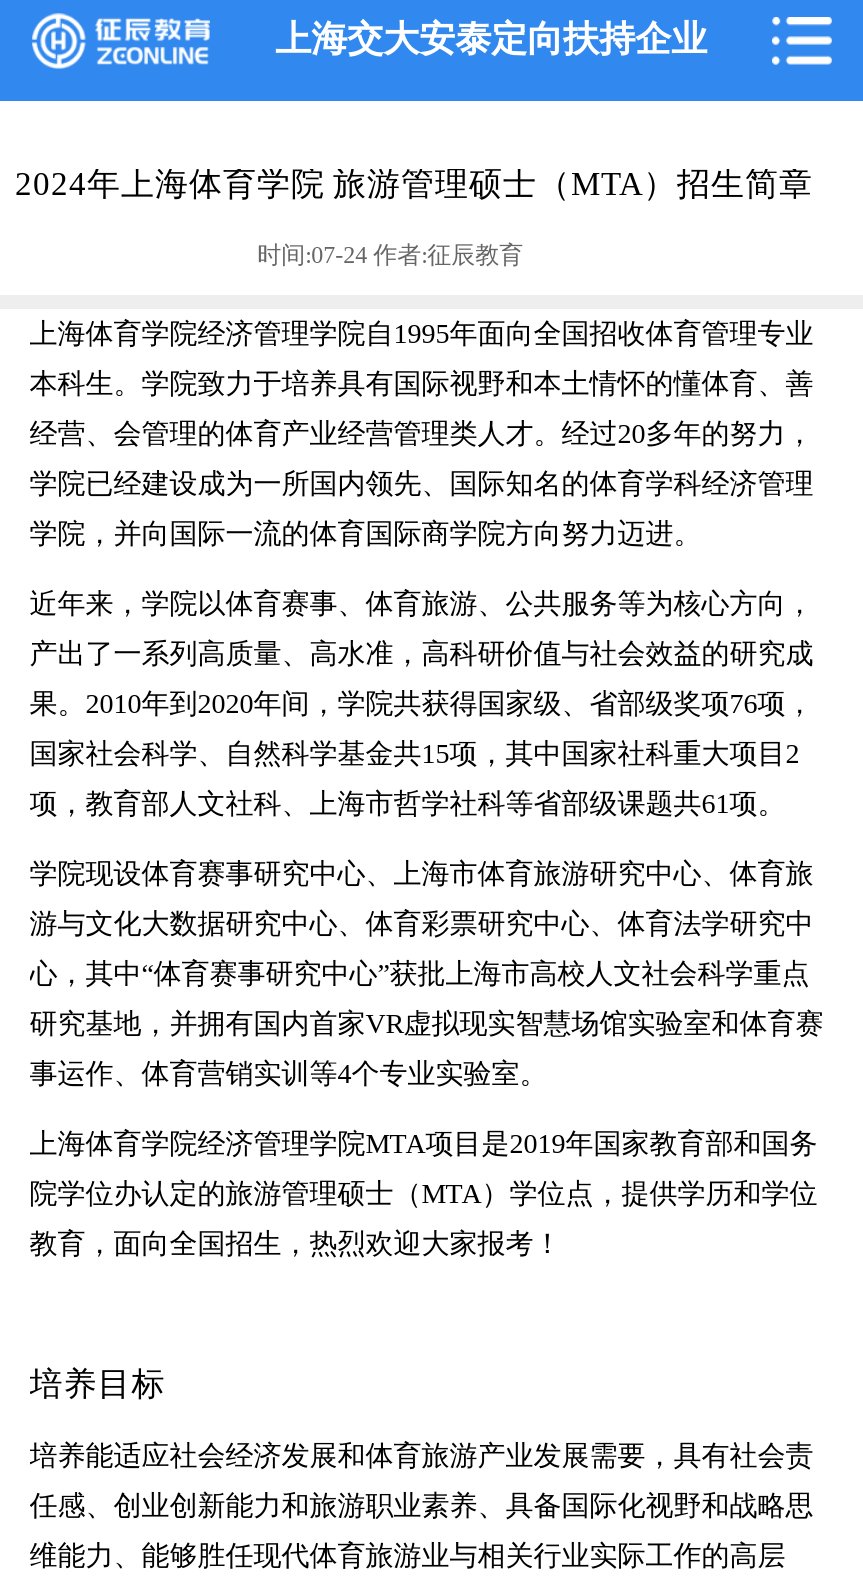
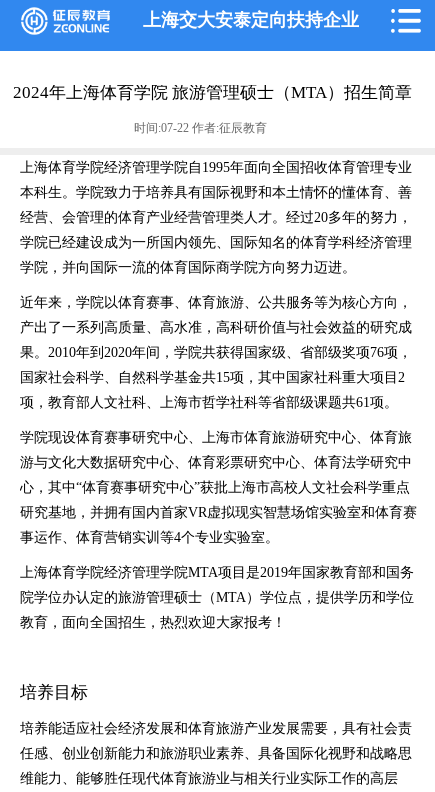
- 时间:07-24 作者:征辰教育
+ 时间:07-22 作者:征辰教育
